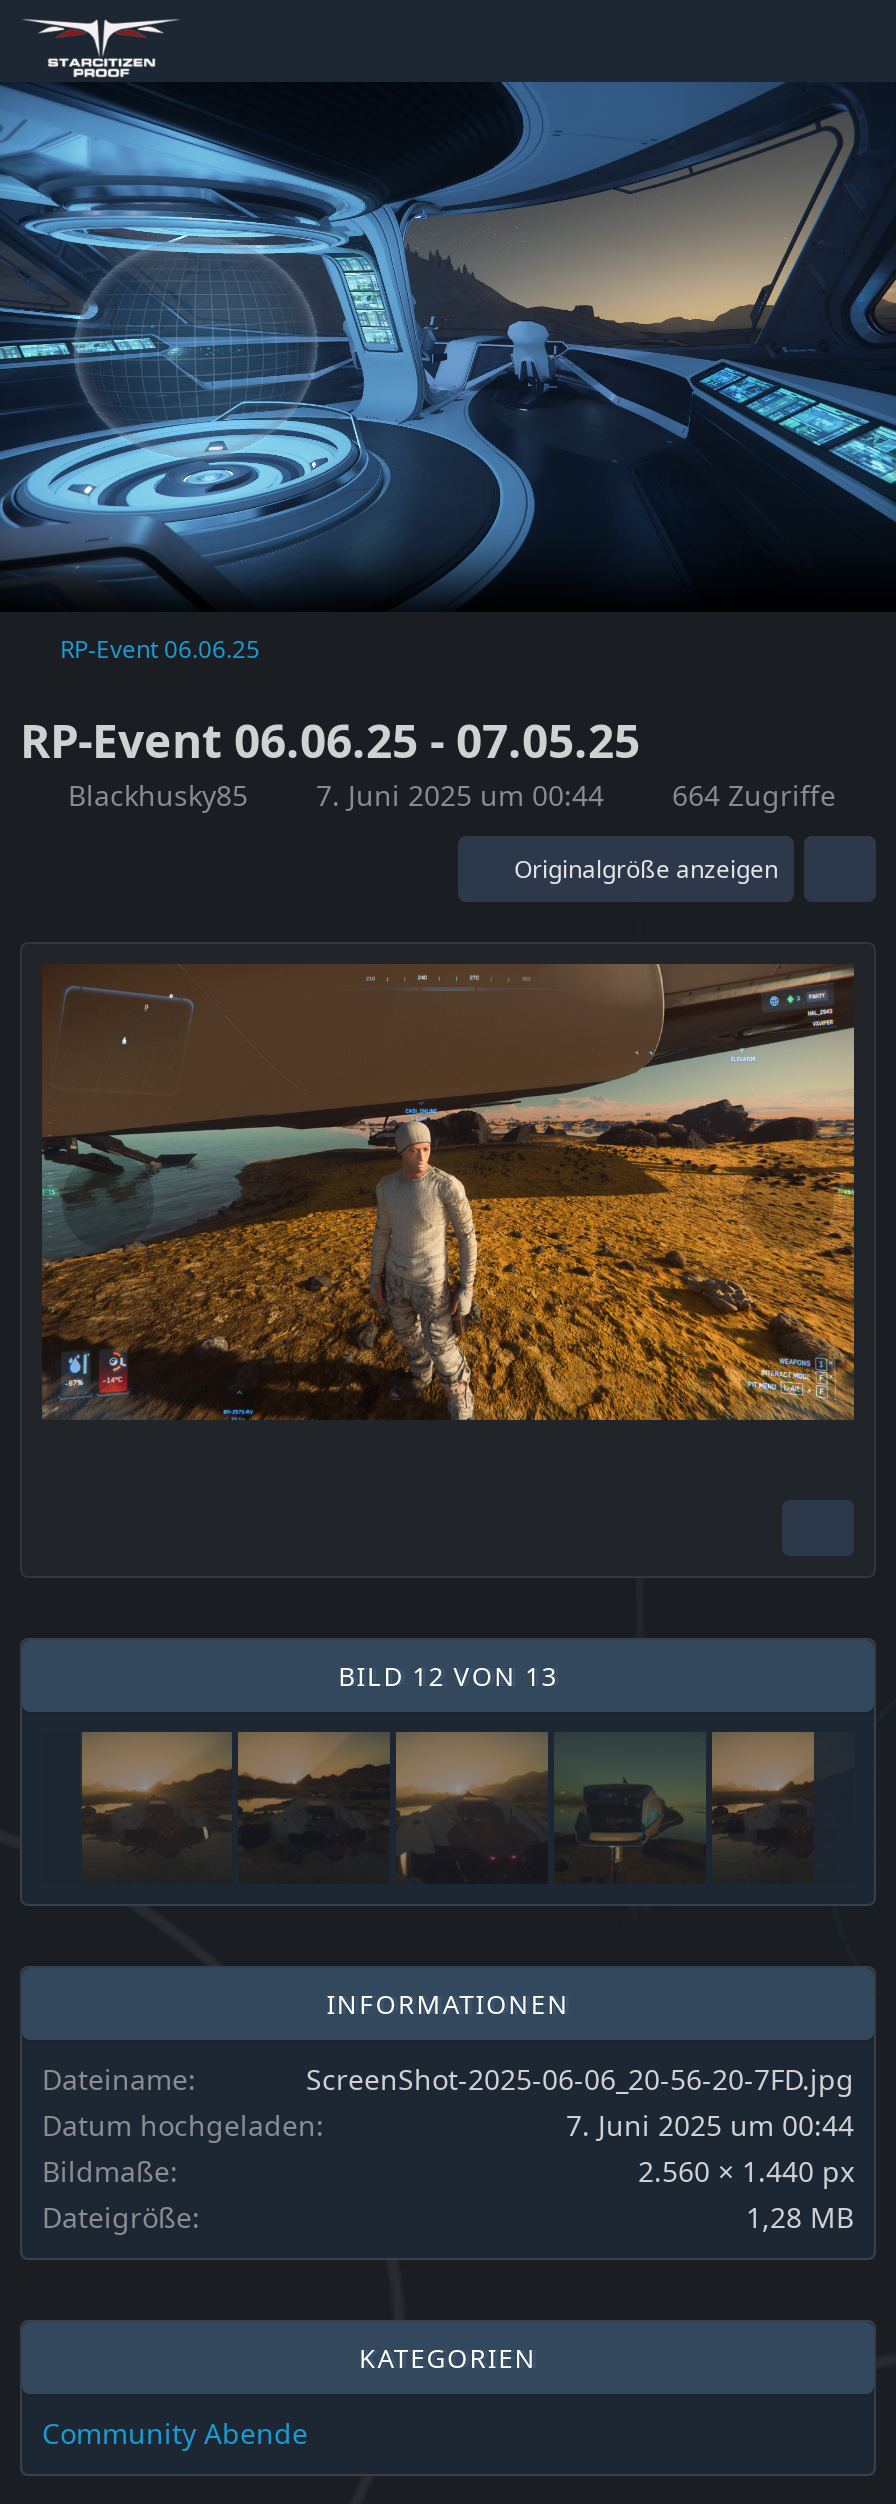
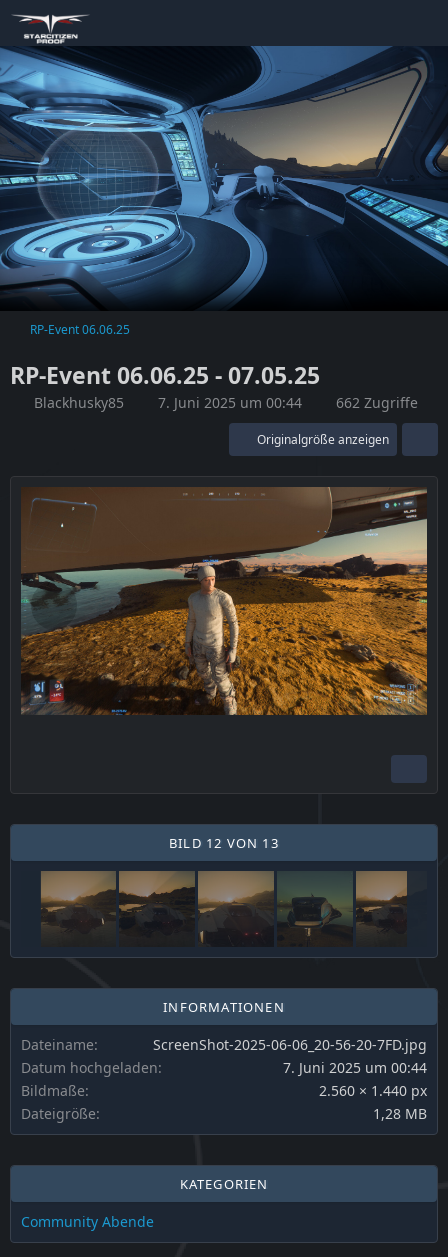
- Blackhusky85 7. Juni 2025 um 00:44 664 Zugriffe
+ Blackhusky85 7. Juni 2025 um 00:44 662 Zugriffe
